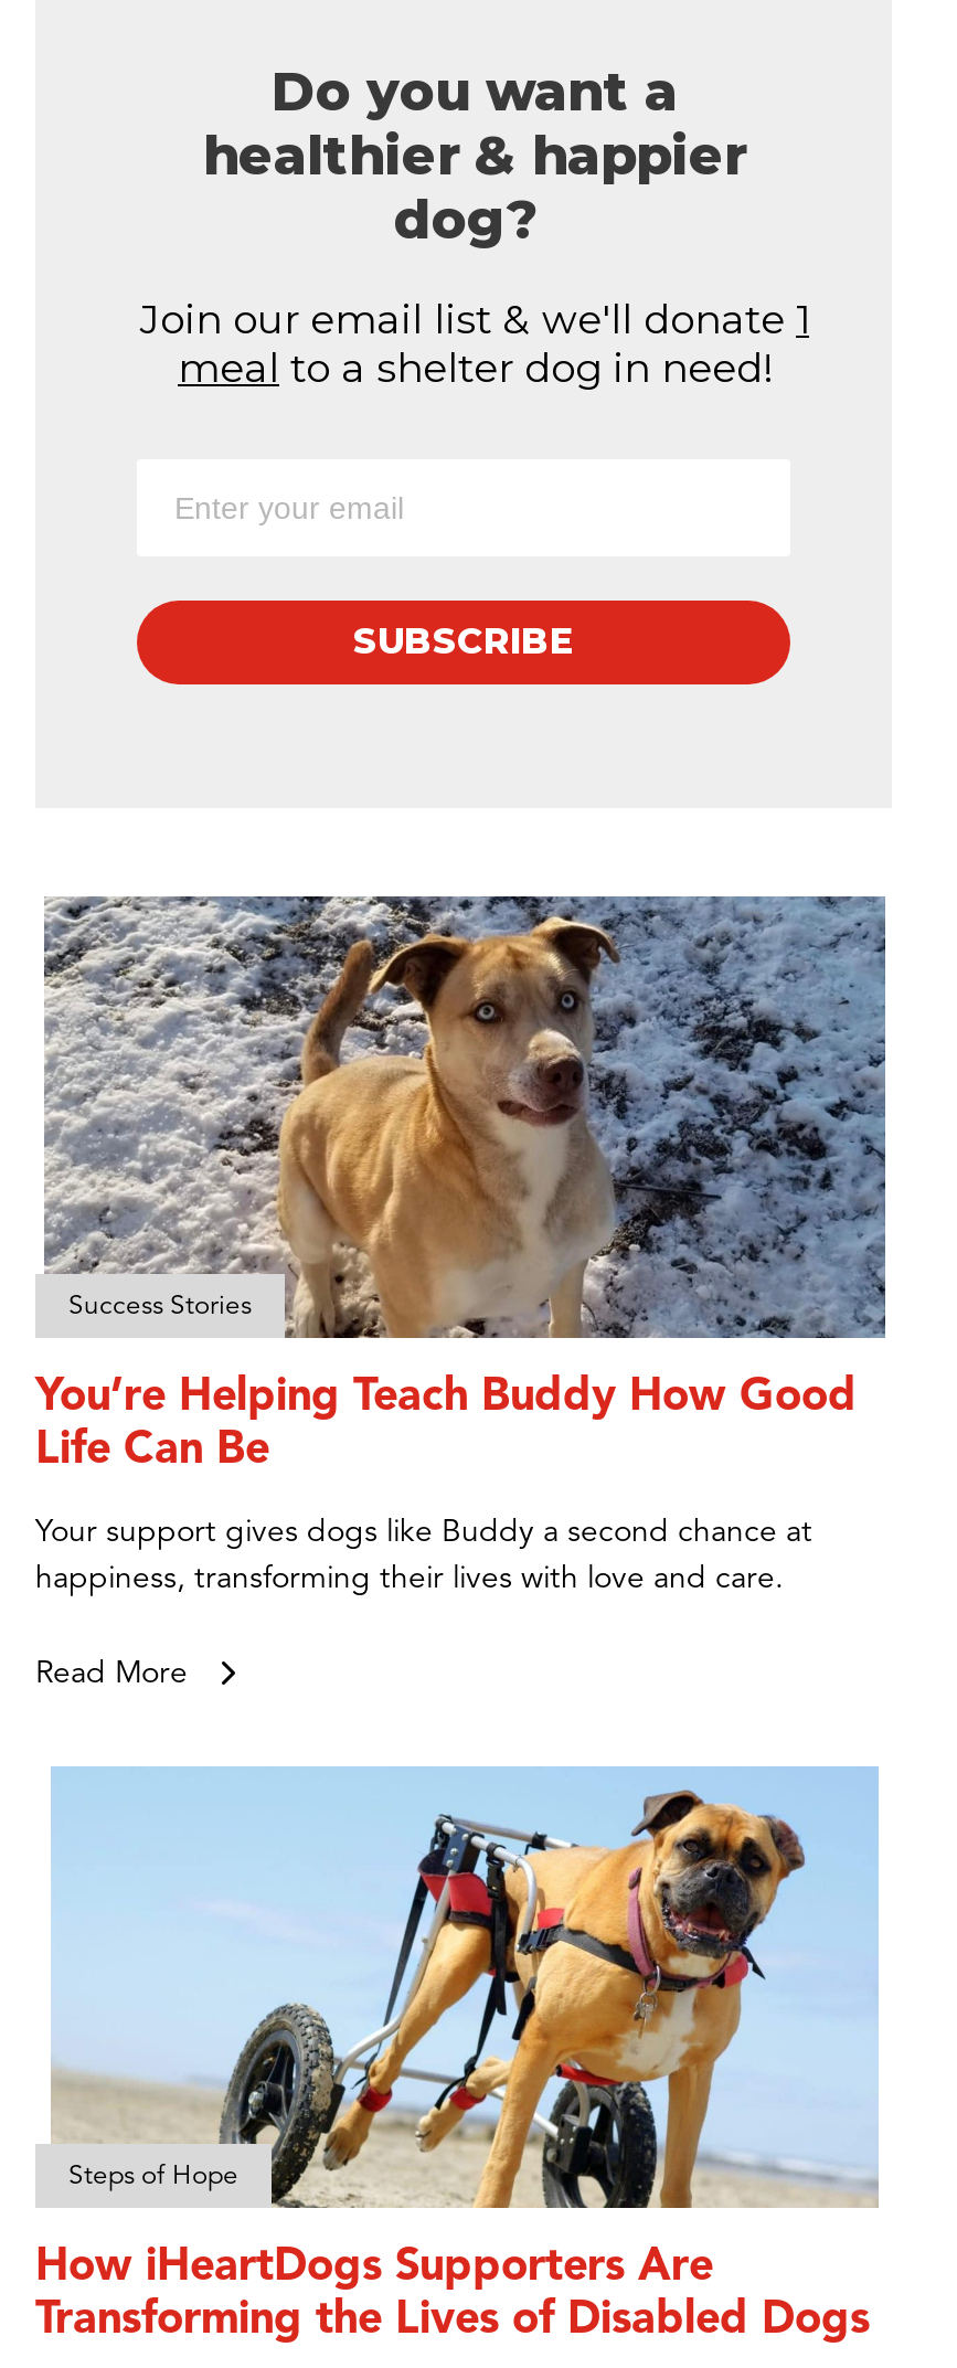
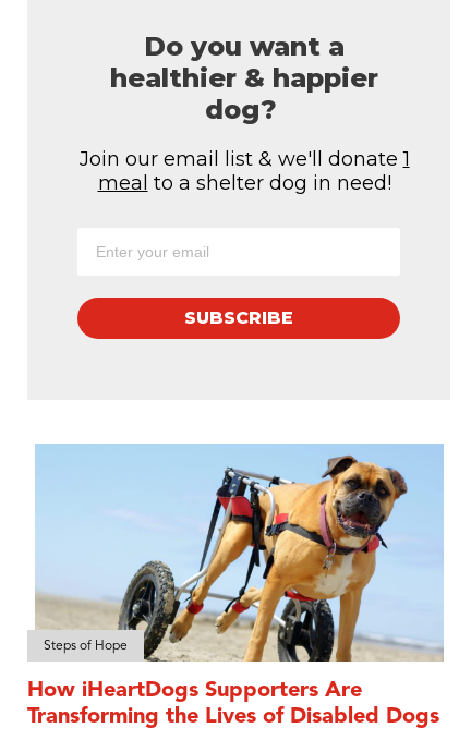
- [image]
- Success Stories
- You’re Helping Teach Buddy How Good
- Life Can Be
- Your support gives dogs like Buddy a second chance at
- happiness, transforming their lives with love and care.
- Read More
